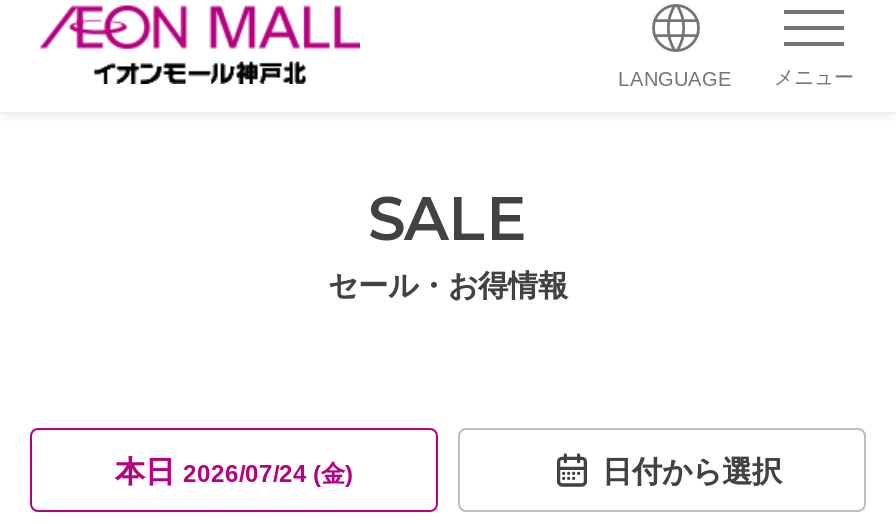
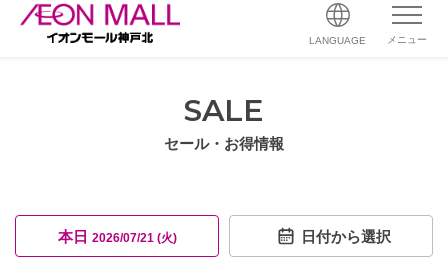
- 本日2026/07/24 (金)
+ 本日2026/07/21 (火)
